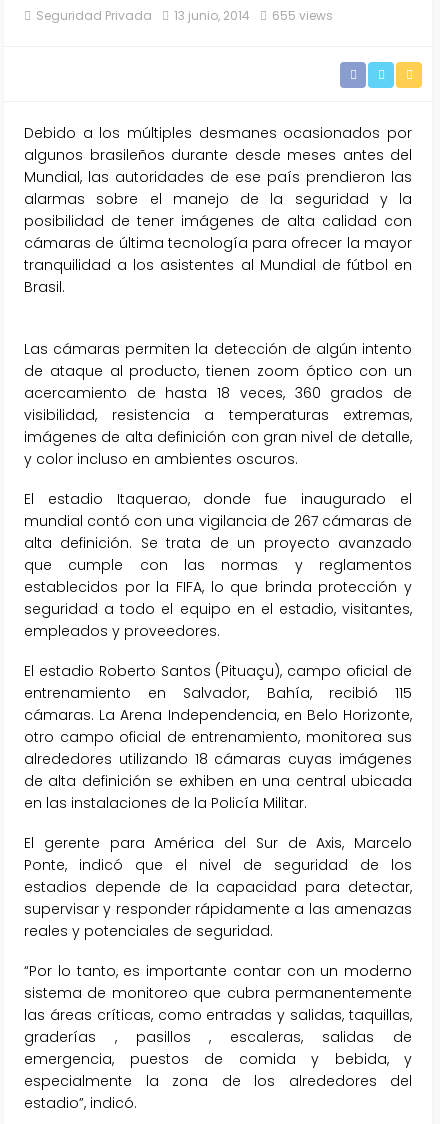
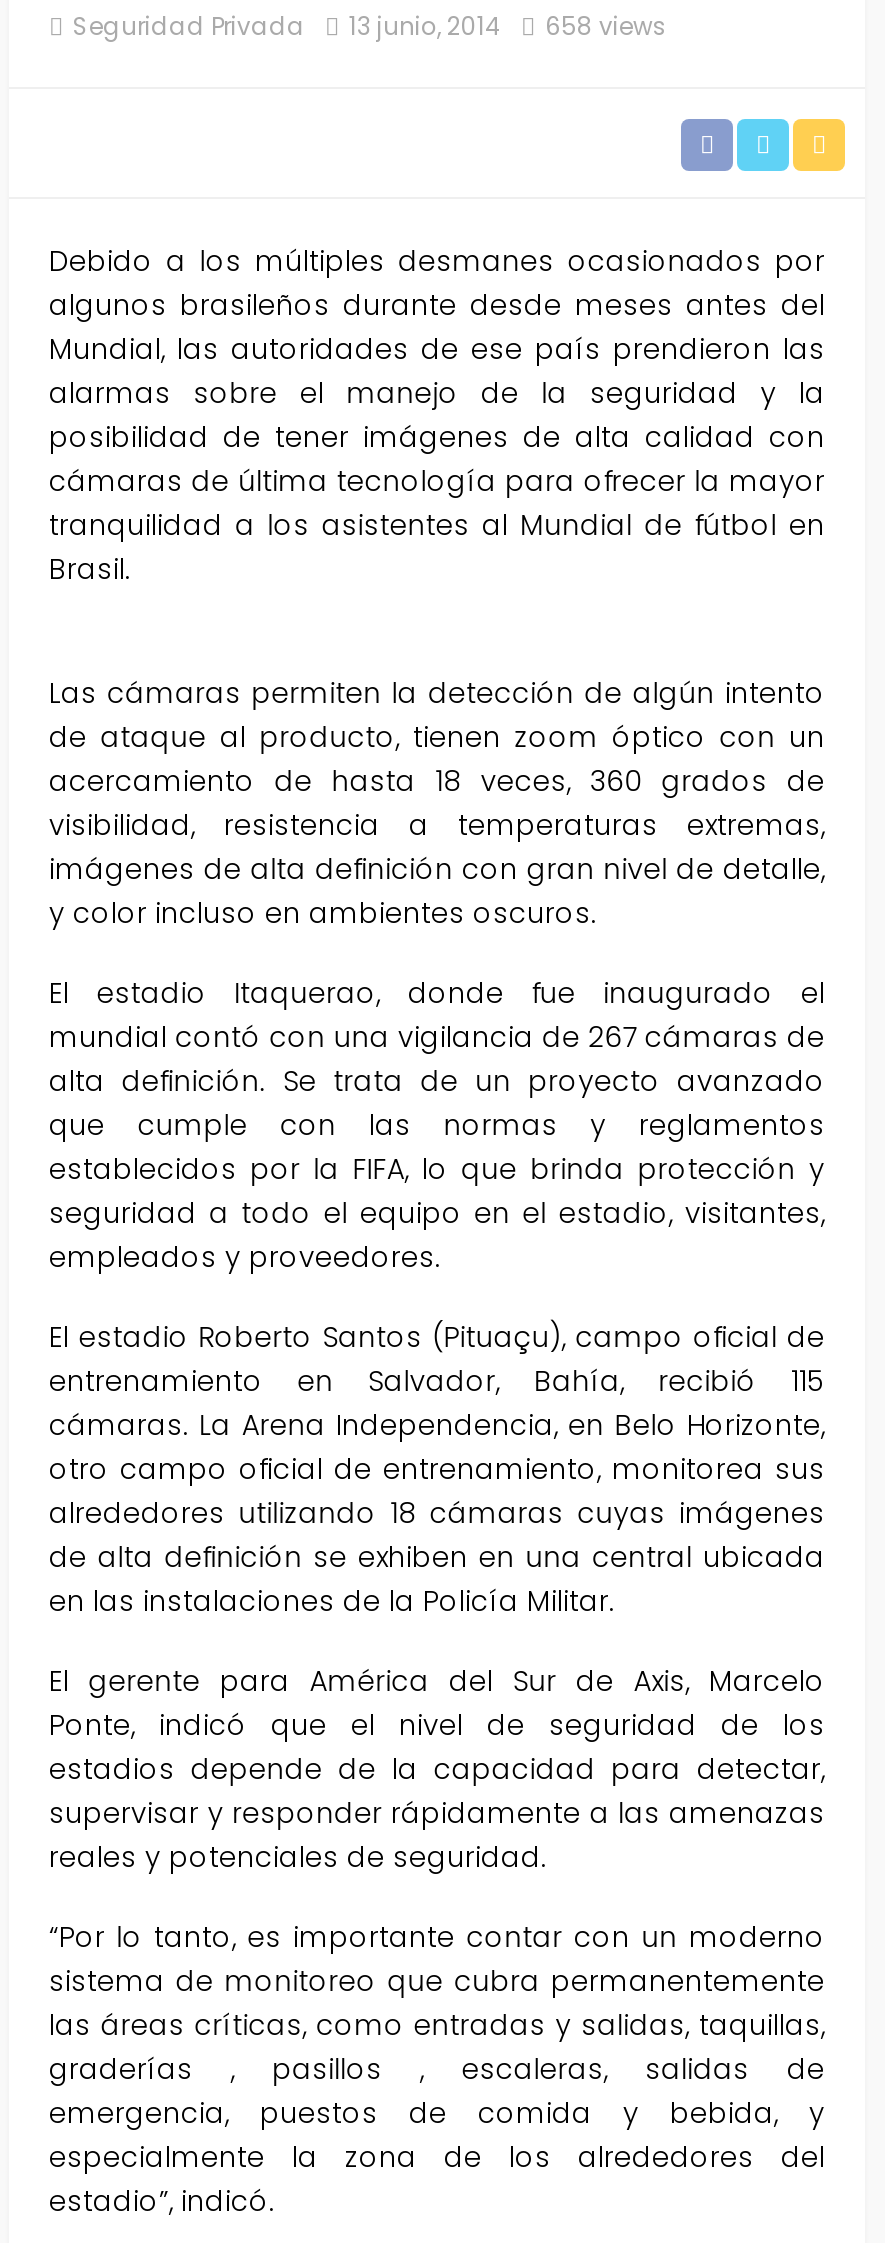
- Seguridad Privada 13 junio, 2014 655 views
+ Seguridad Privada 13 junio, 2014 658 views
